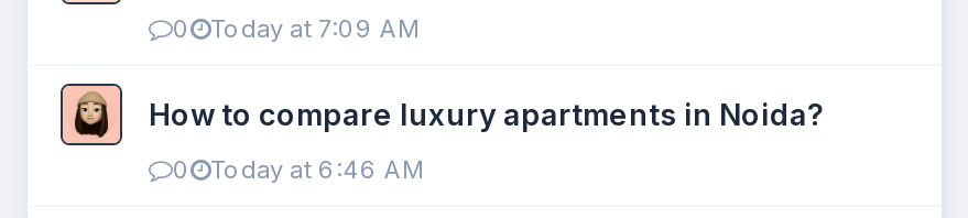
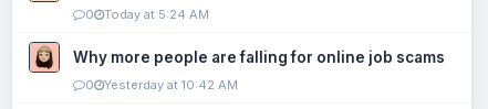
- 0 Today at 7:09 AM
+ 0 Today at 5:24 AM

- How to compare luxury apartments in Noida?
+ Why more people are falling for online job scams

- Today at 6:46 AM
+ Yesterday at 10:42 AM
